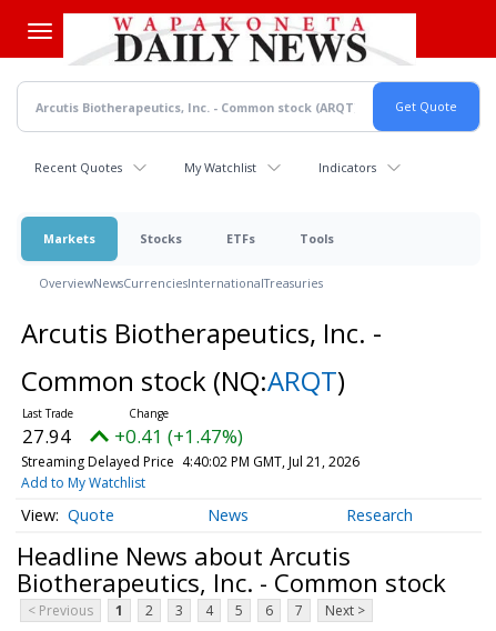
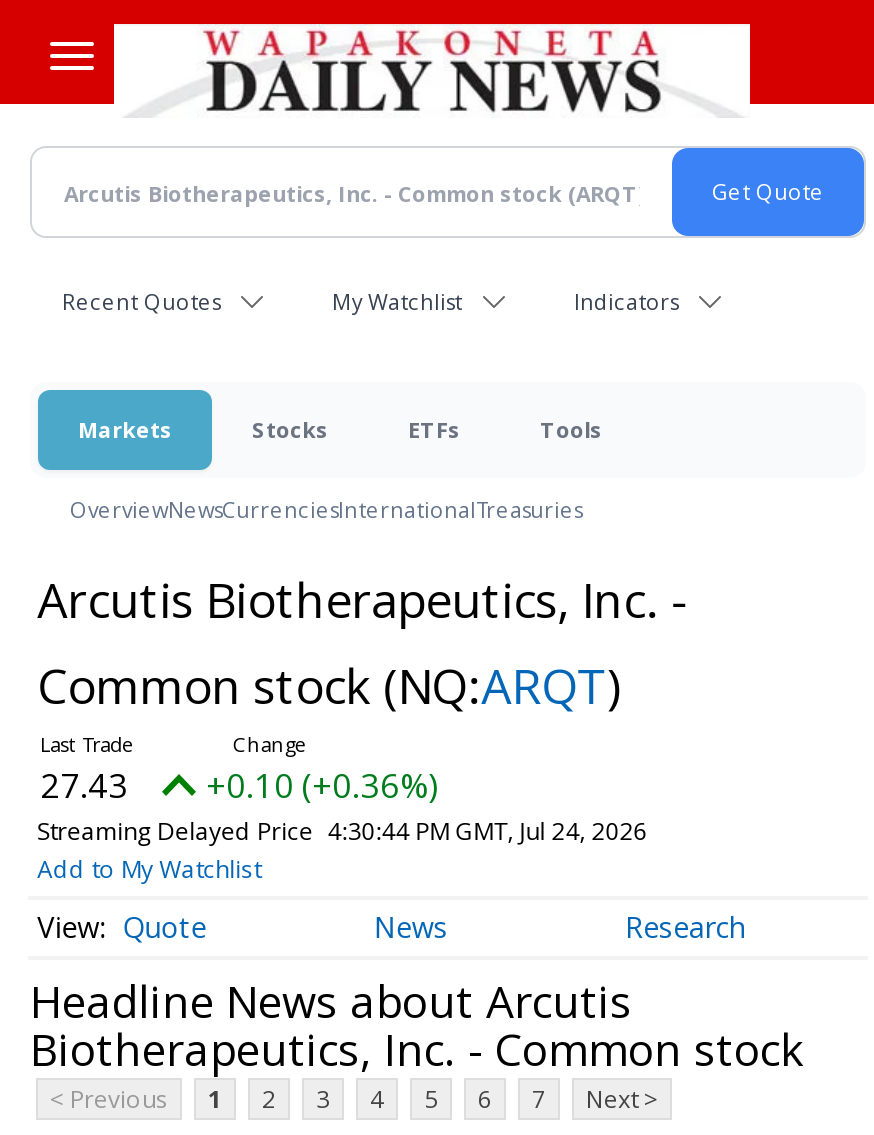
- 27.94
+ 27.43

- +0.41 (+1.47%)
+ +0.10 (+0.36%)

- Streaming Delayed Price 4:40:02 PM GMT, Jul 21, 2026
+ Streaming Delayed Price 4:30:44 PM GMT, Jul 24, 2026
